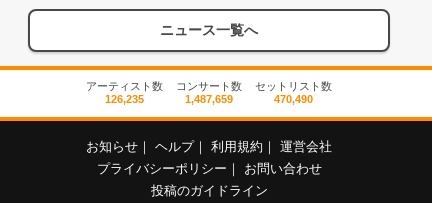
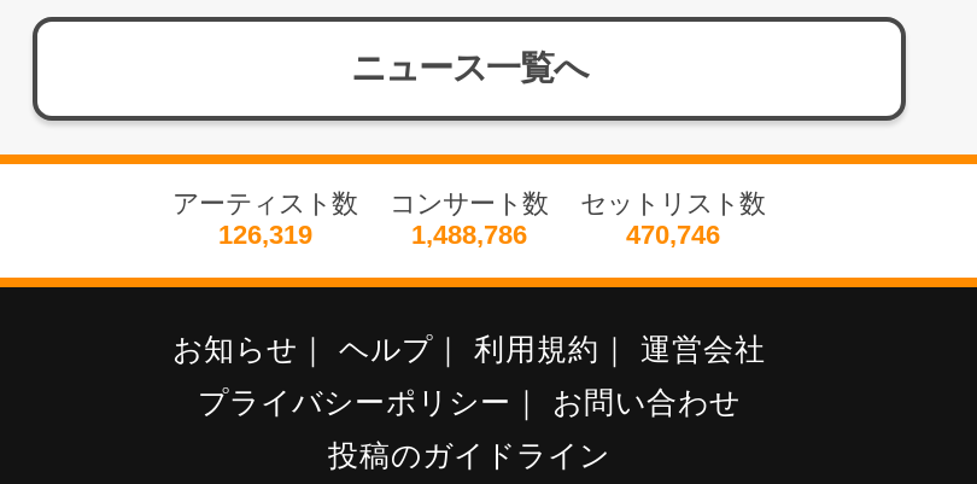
- 126,235
+ 126,319

- 1,487,659
+ 1,488,786

- 470,490
+ 470,746
